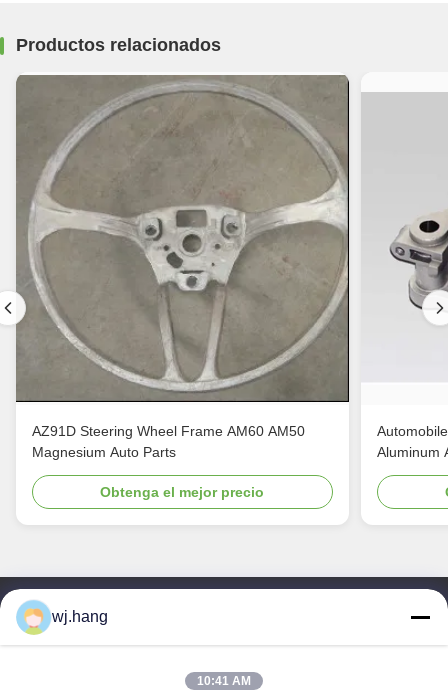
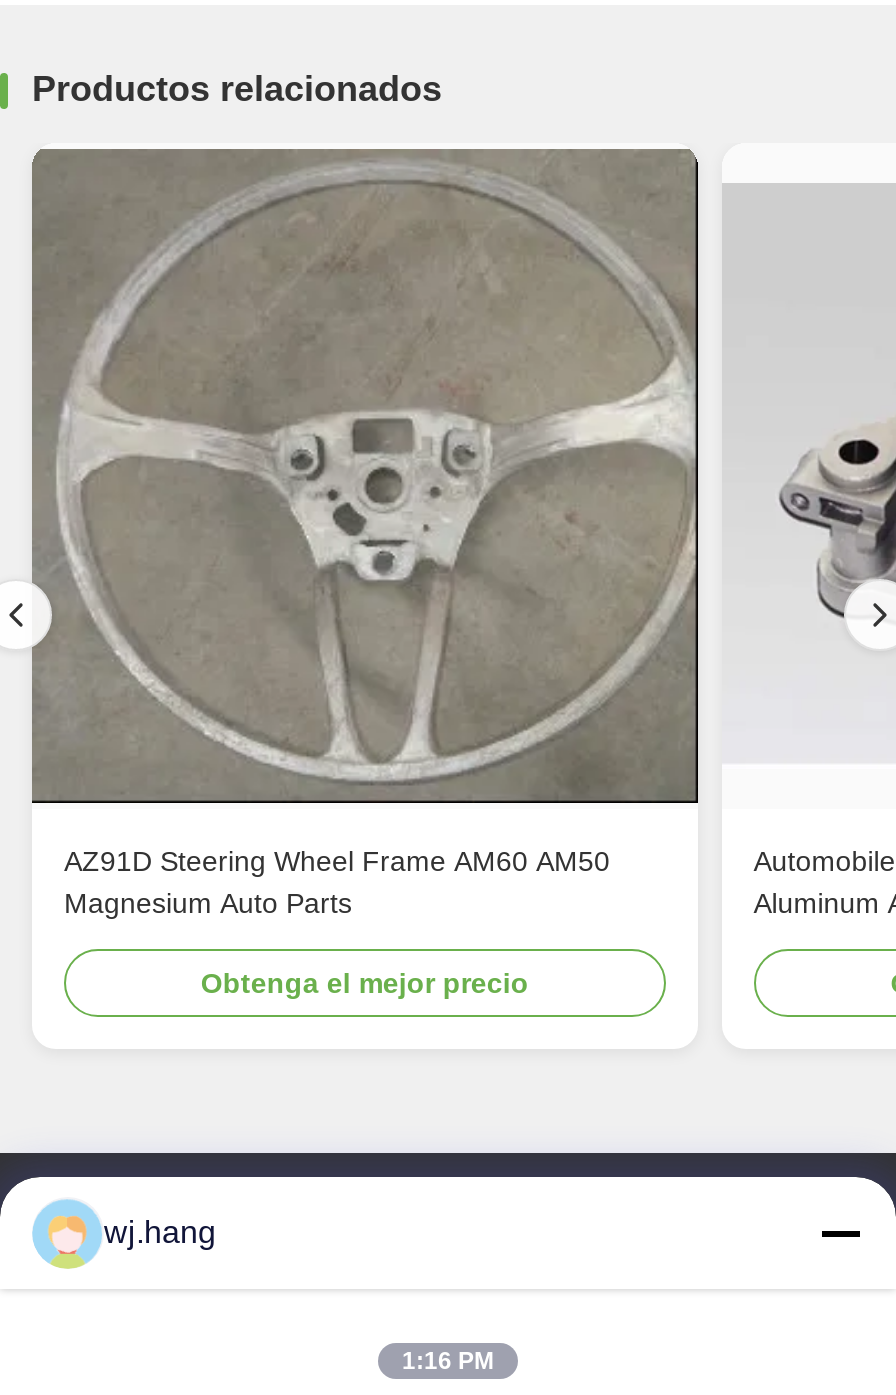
- 10:41 AM
+ 1:16 PM
